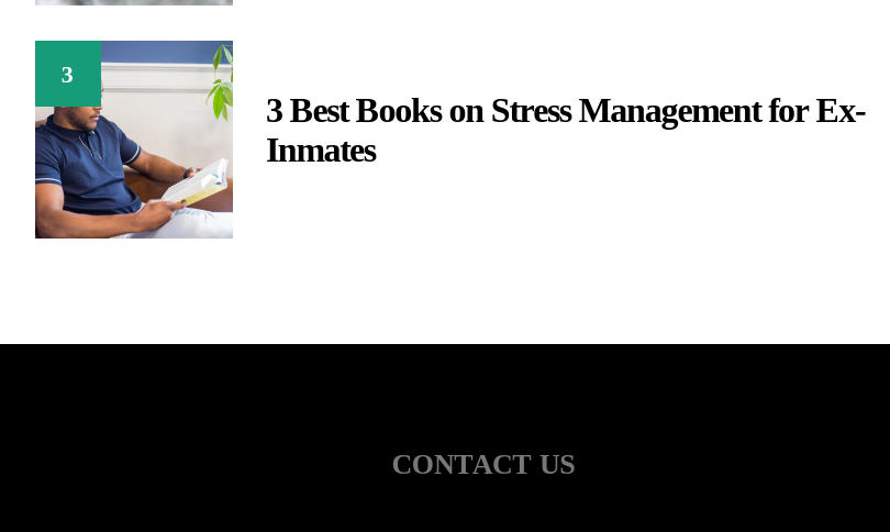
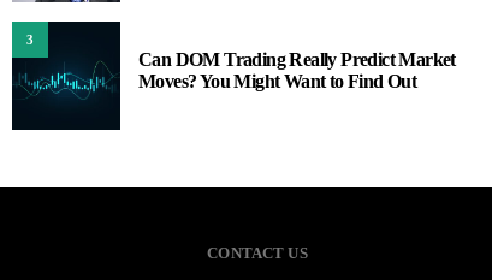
- [image]
- 3 Best Books on Stress Management for Ex-
- Inmates
+ [image]
+ Can DOM Trading Really Predict Market
+ Moves? You Might Want to Find Out
